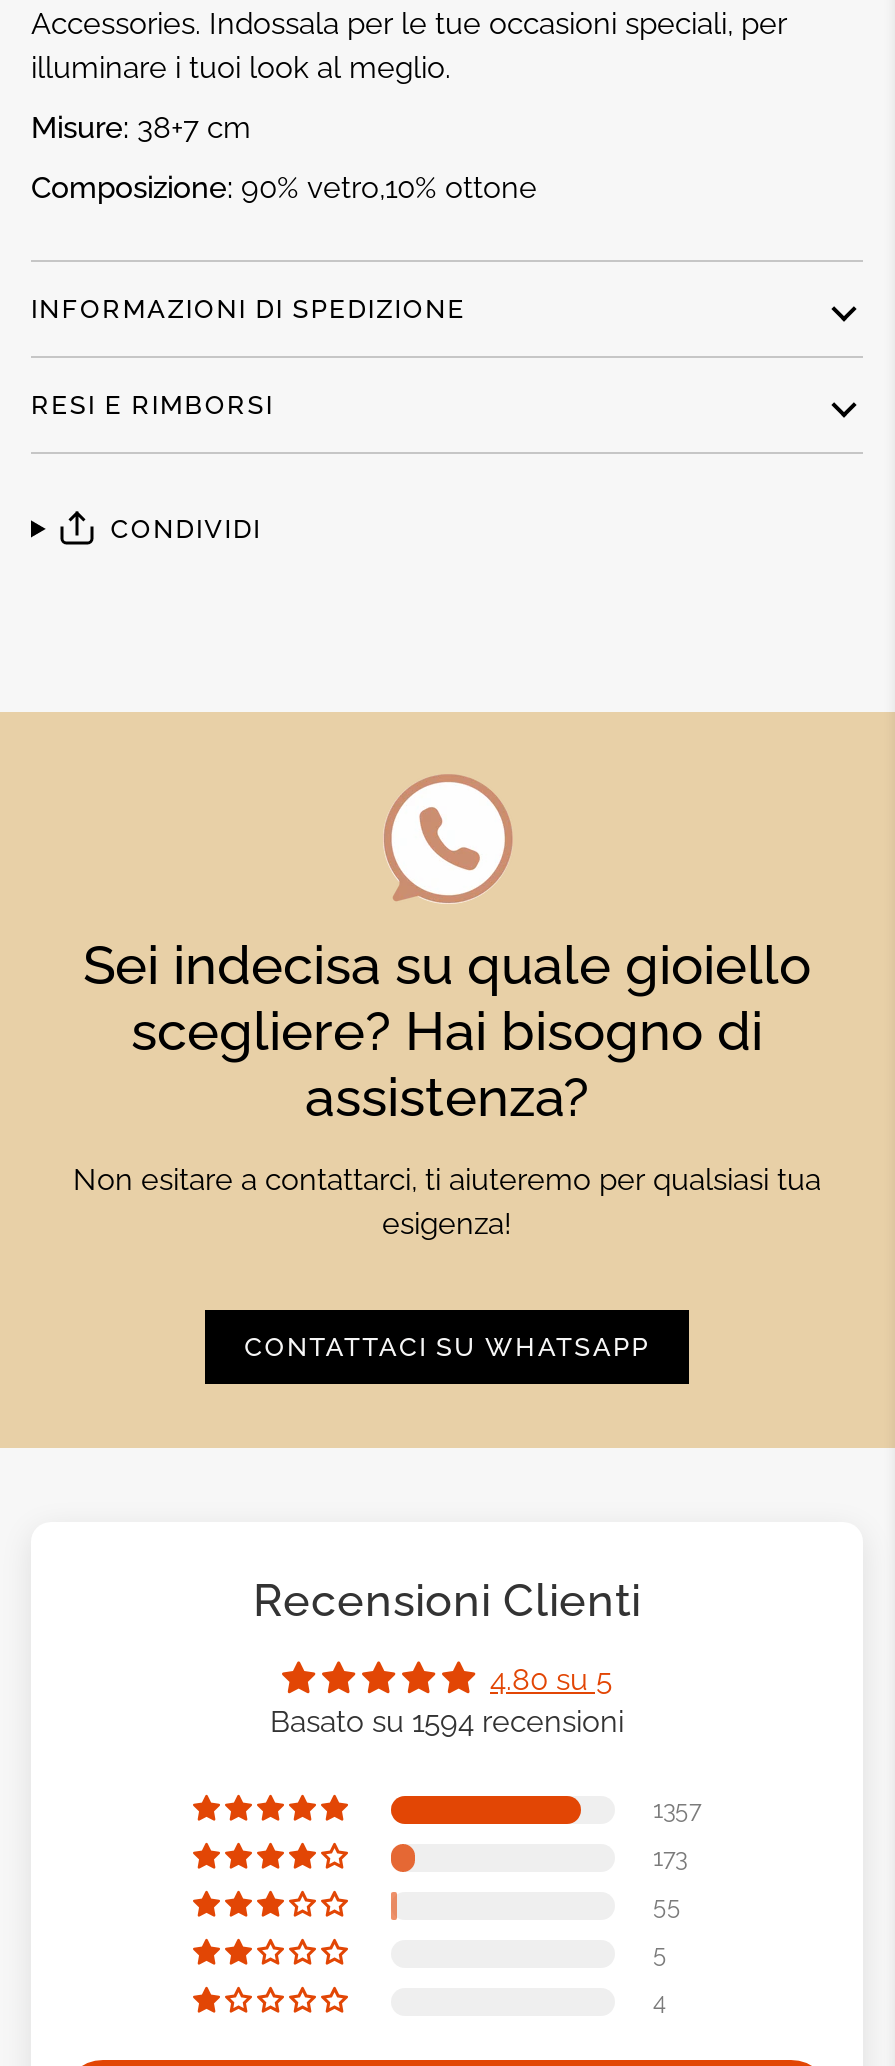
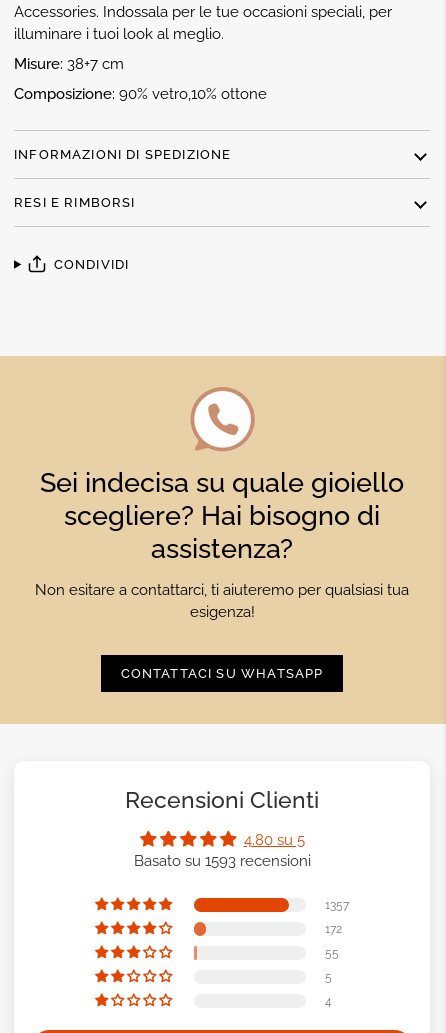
- Basato su 1594 recensioni
+ Basato su 1593 recensioni

- 173
+ 172
